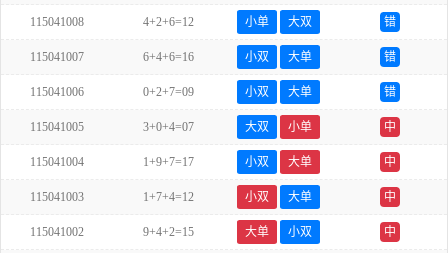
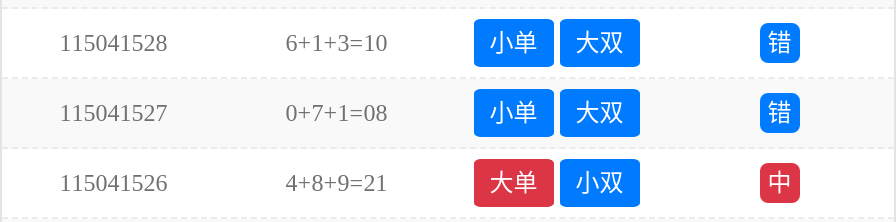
- 115041008
+ 115041528

- 4+2+6=12
+ 6+1+3=10

- 115041007
+ 115041527

- 6+4+6=16
+ 0+7+1=08

- 小双
+ 小单

- 大单
+ 大双

- 115041006
- 0+2+7=09
- 小双
- 大单
- 错
- 115041005
- 3+0+4=07
- 大双
- 小单
- 中
- 115041004
- 1+9+7=17
- 小双
- 大单
- 中
- 115041003
- 1+7+4=12
- 小双
- 大单
- 中
- 115041002
- 9+4+2=15
+ 115041526
+ 4+8+9=21
